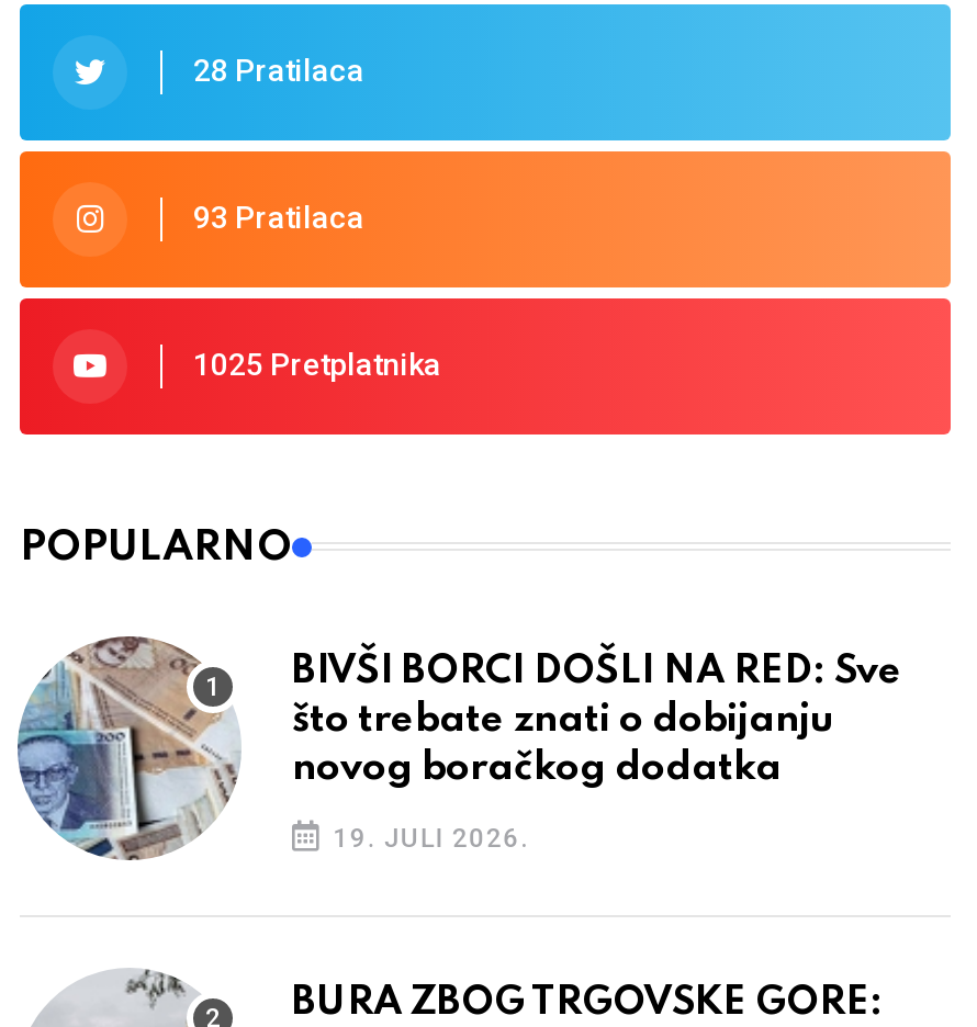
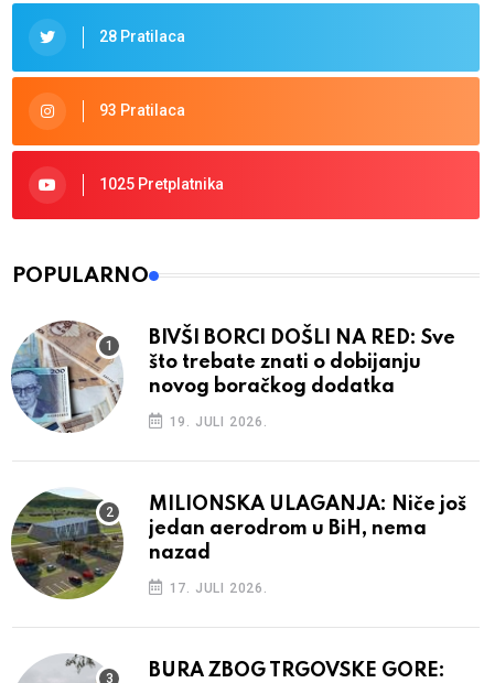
+ [image]
+ MILIONSKA ULAGANJA: Niče još
+ jedan aerodrom u BiH, nema
+ nazad
+ 17. JULI 2026.
